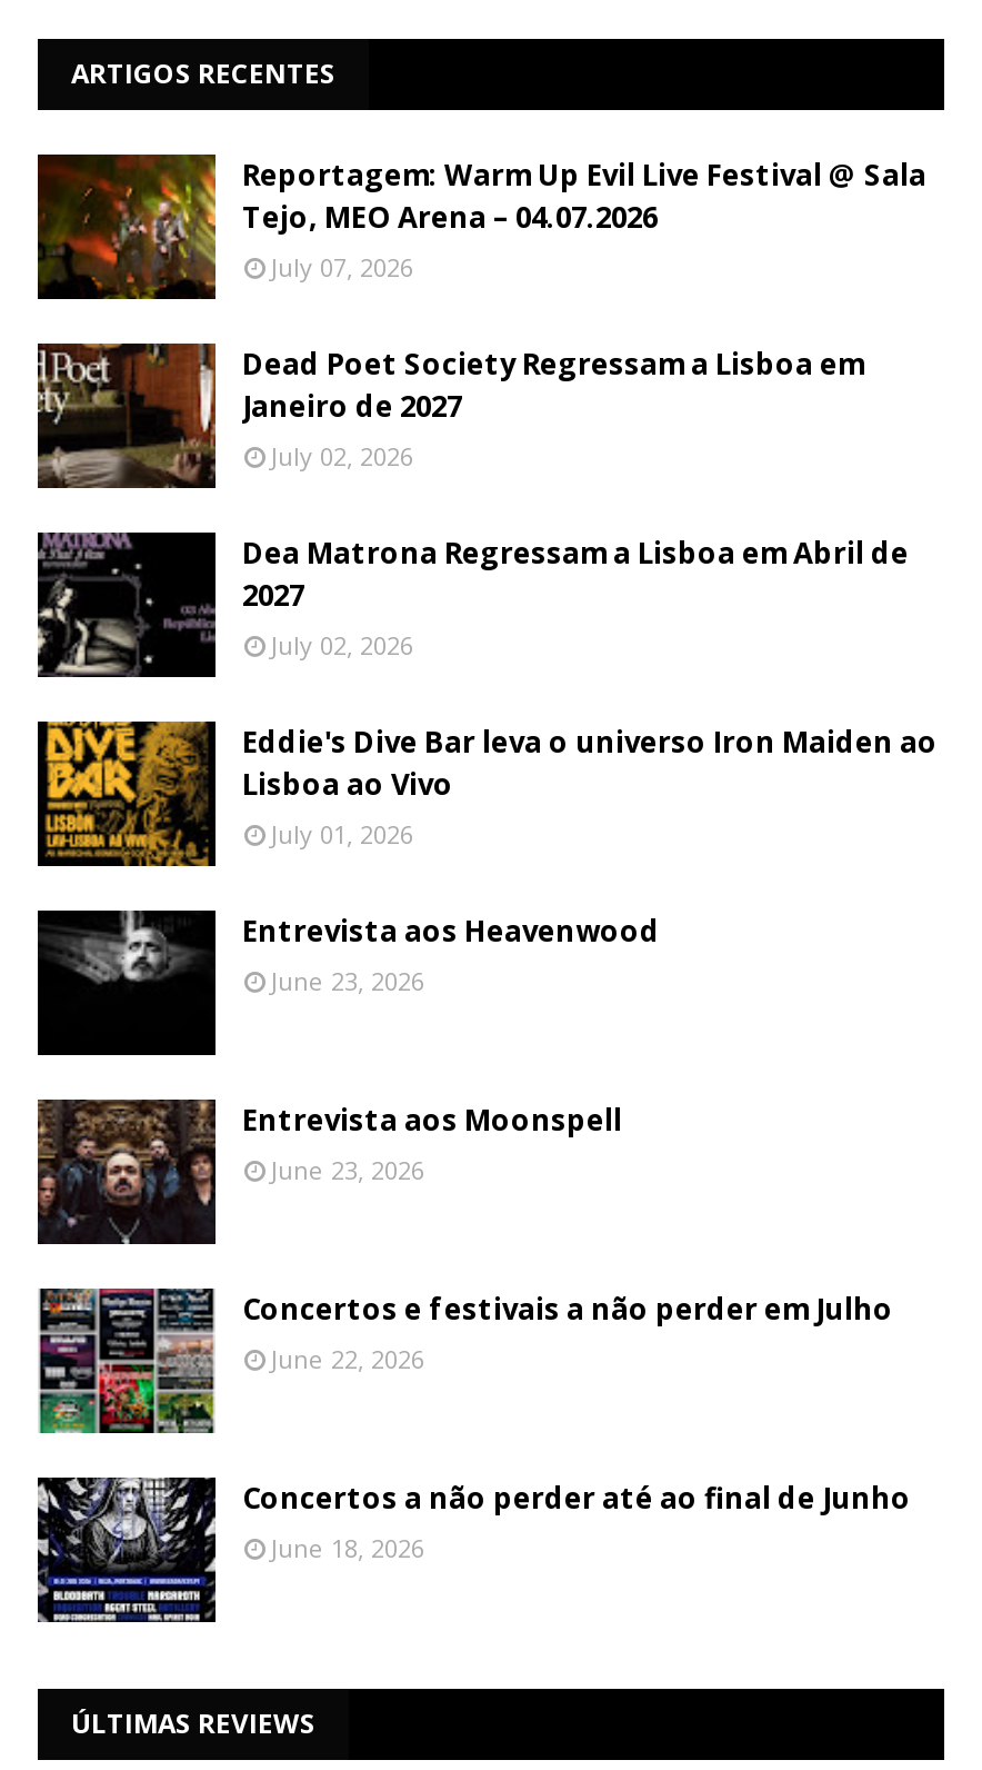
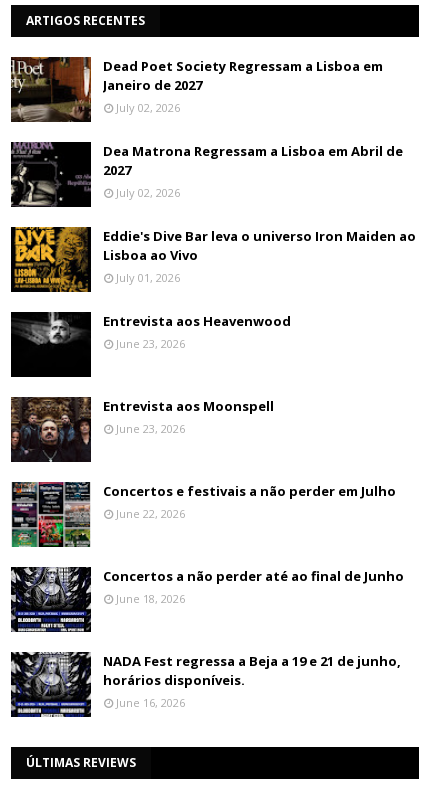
- [image]
- Reportagem: Warm Up Evil Live Festival @ Sala
- Tejo, MEO Arena – 04.07.2026
- July 07, 2026

moved up: [image] | Dead Poet Society Regressam a Lisboa em | Janeiro de 2027 | ... | Concertos a não perder até ao final de Junho | June 18, 2026

+ [image]
+ NADA Fest regressa a Beja a 19 e 21 de junho,
+ horários disponíveis.
+ June 16, 2026
